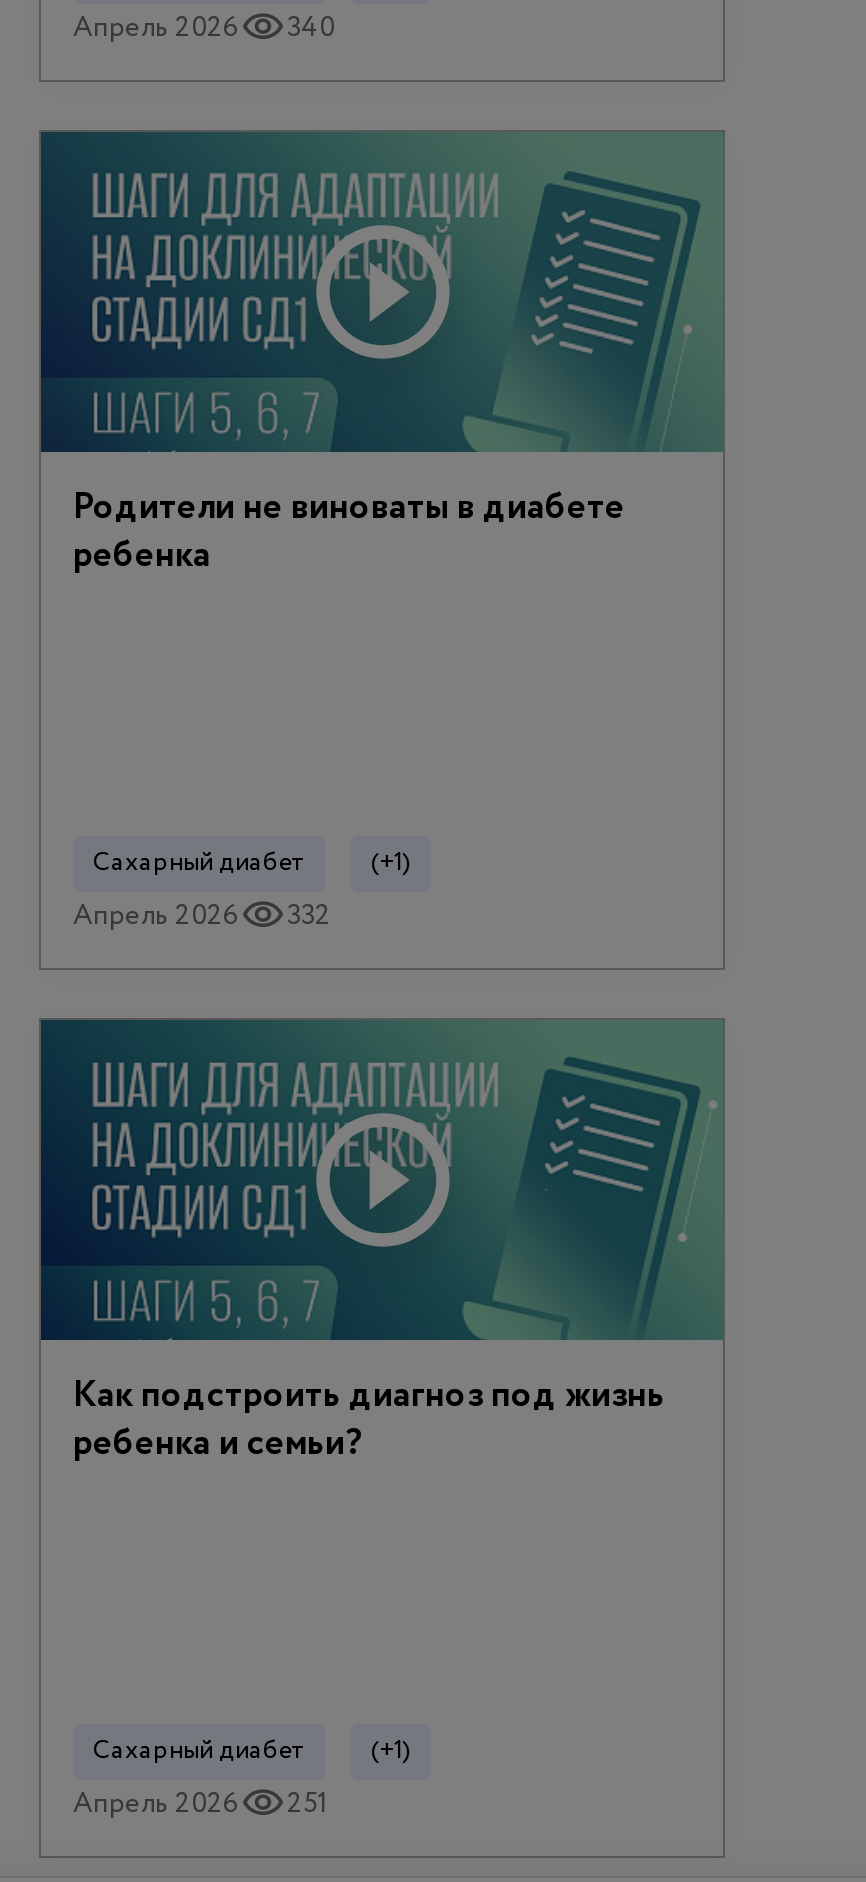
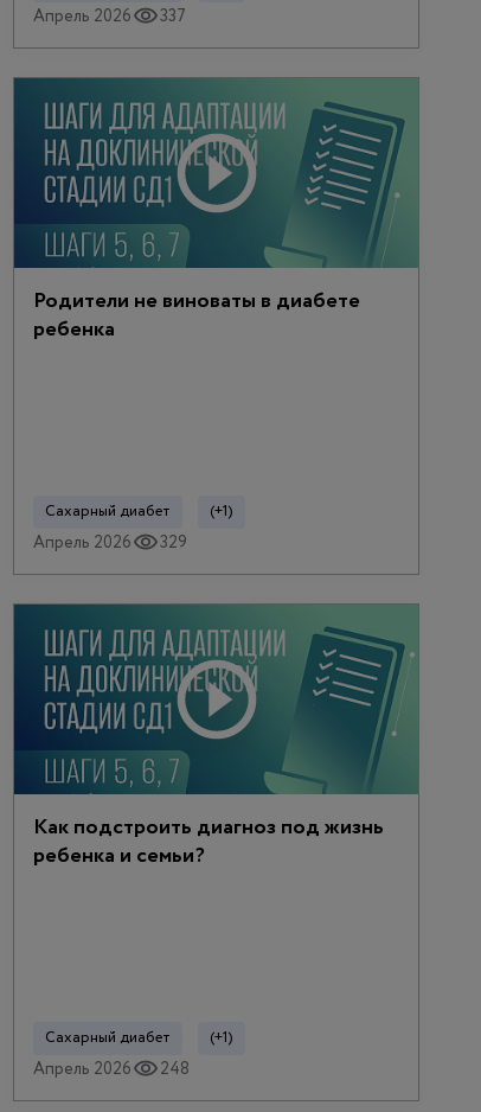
- Апрель 2026 340
+ Апрель 2026 337

- Апрель 2026 332
+ Апрель 2026 329

- Апрель 2026 251
+ Апрель 2026 248
